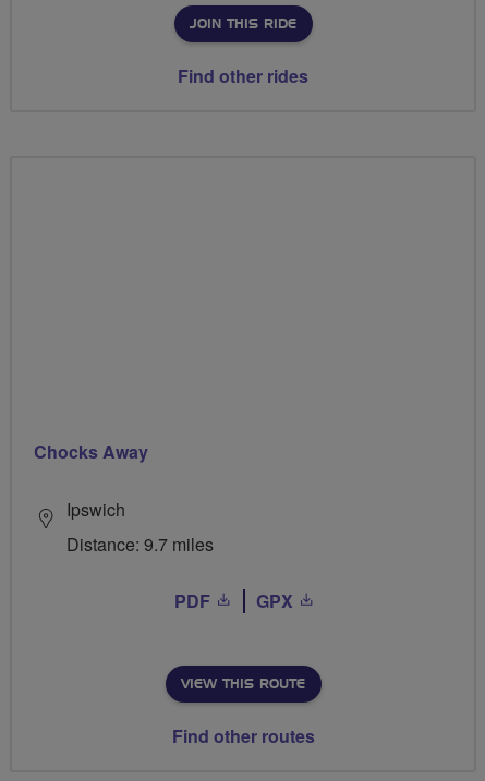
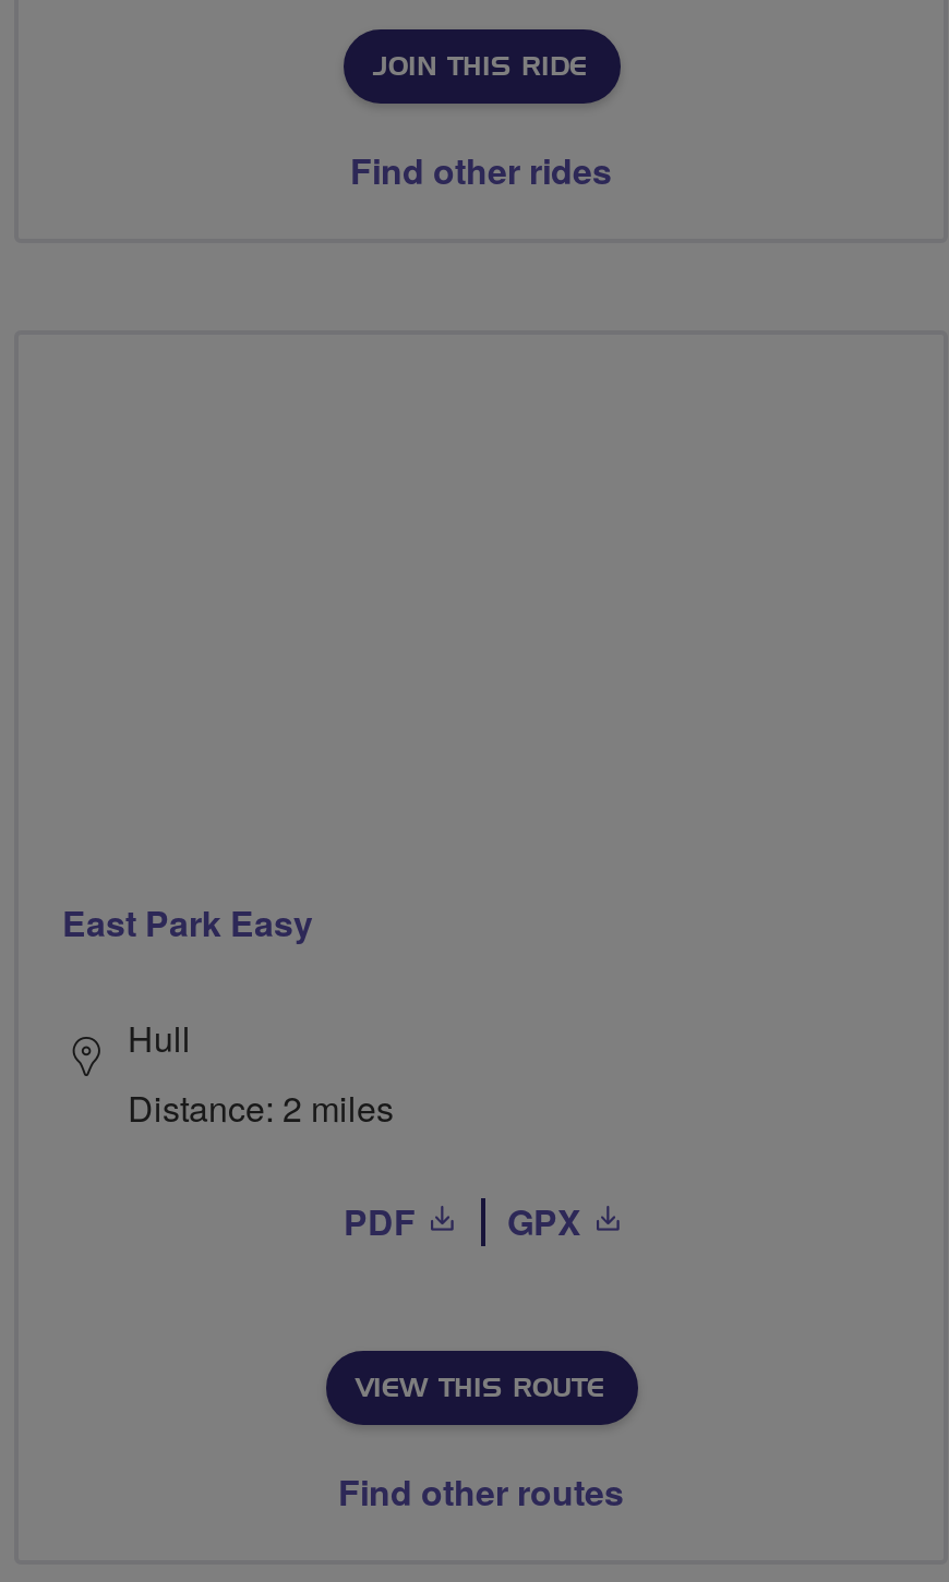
- Chocks Away
+ East Park Easy

- Ipswich
- Distance: 9.7 miles
+ Hull
+ Distance: 2 miles
